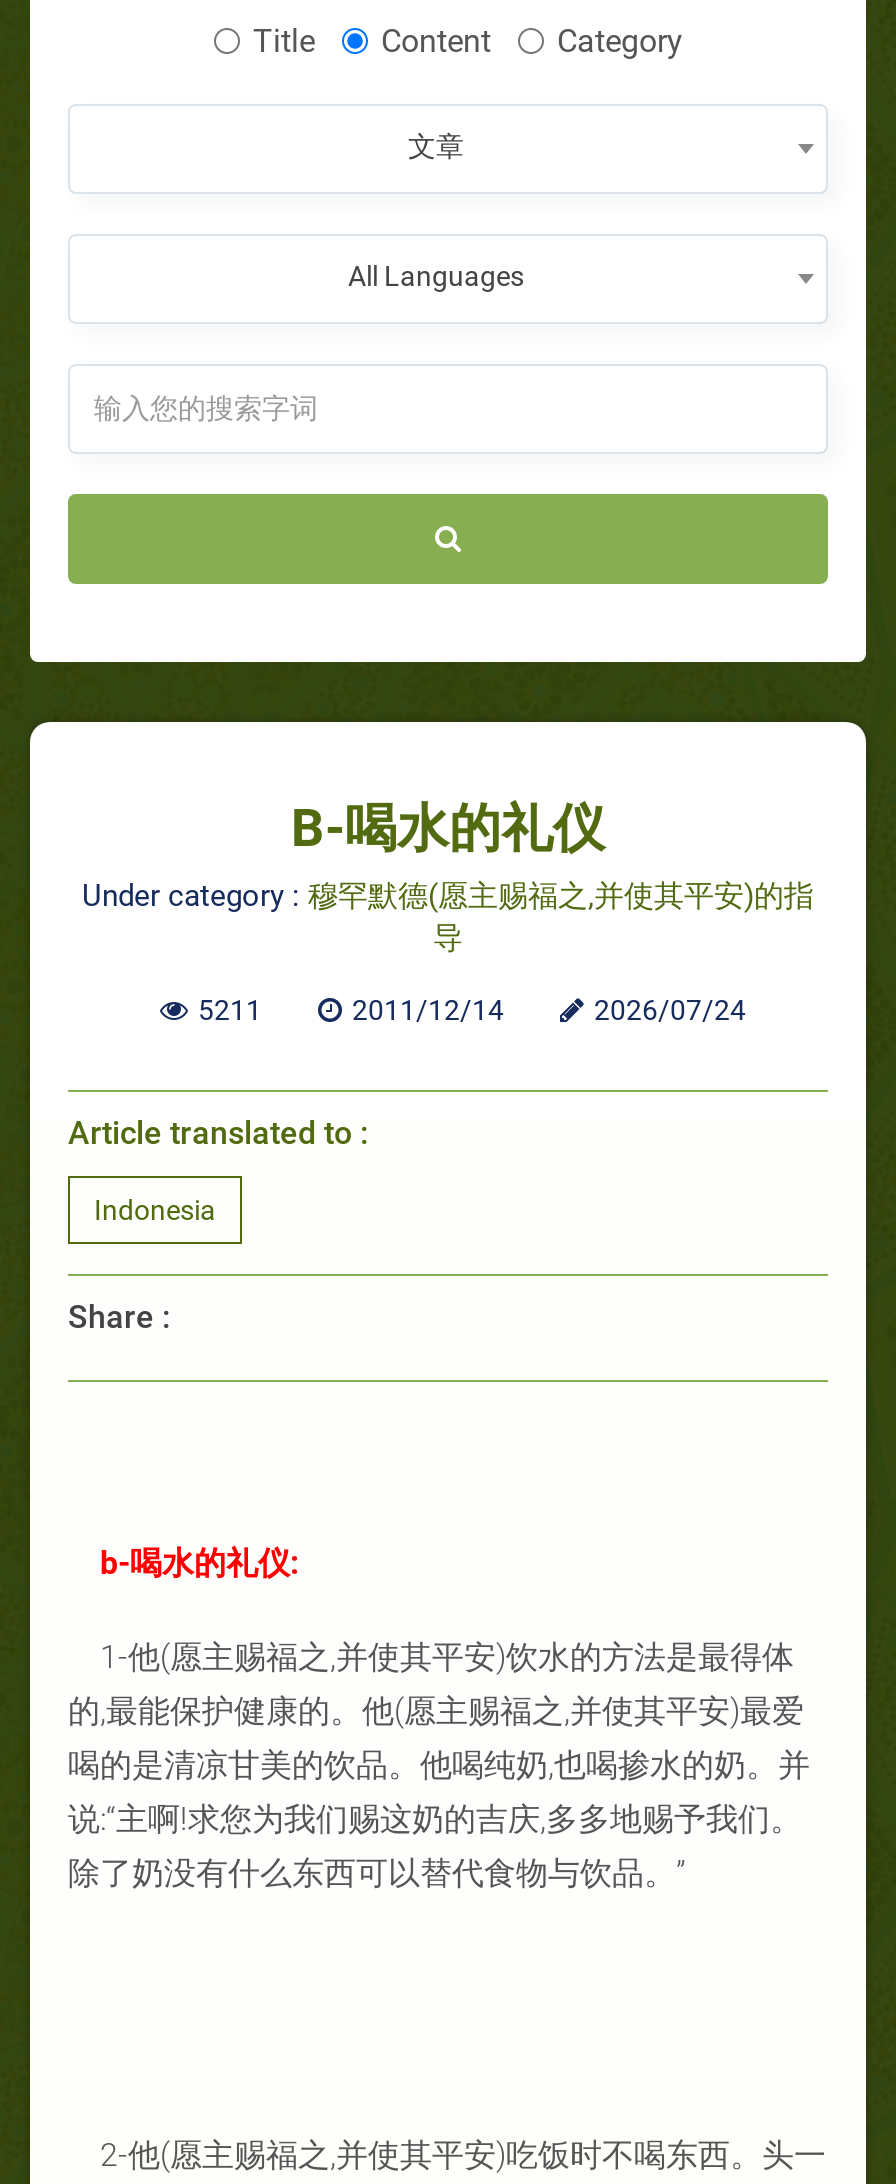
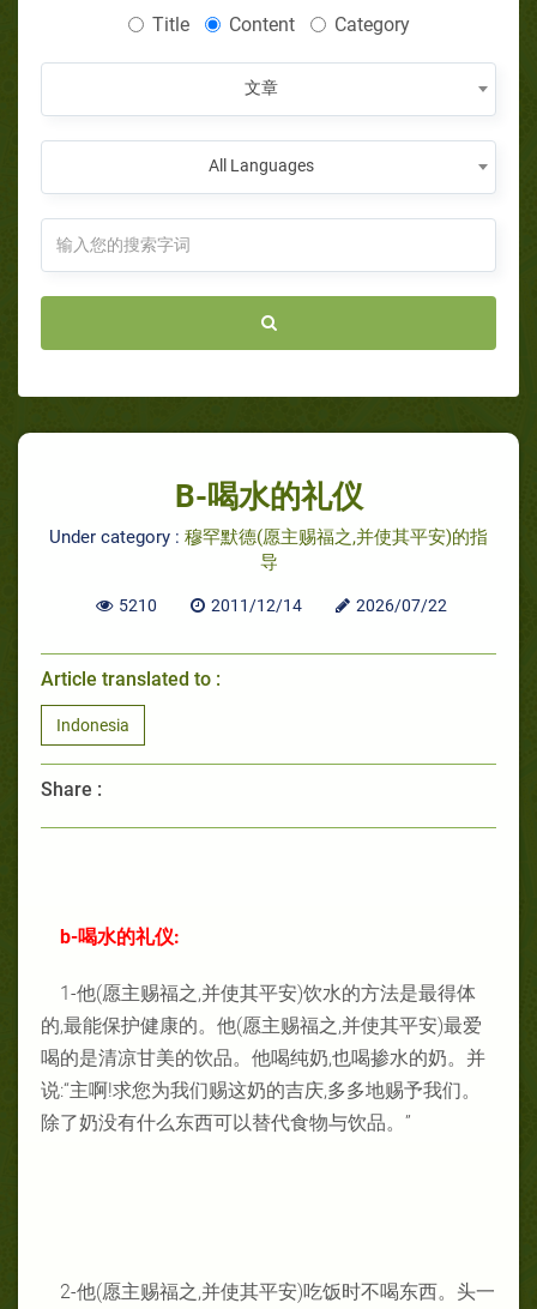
- 5211
+ 5210

- 2026/07/24
+ 2026/07/22
